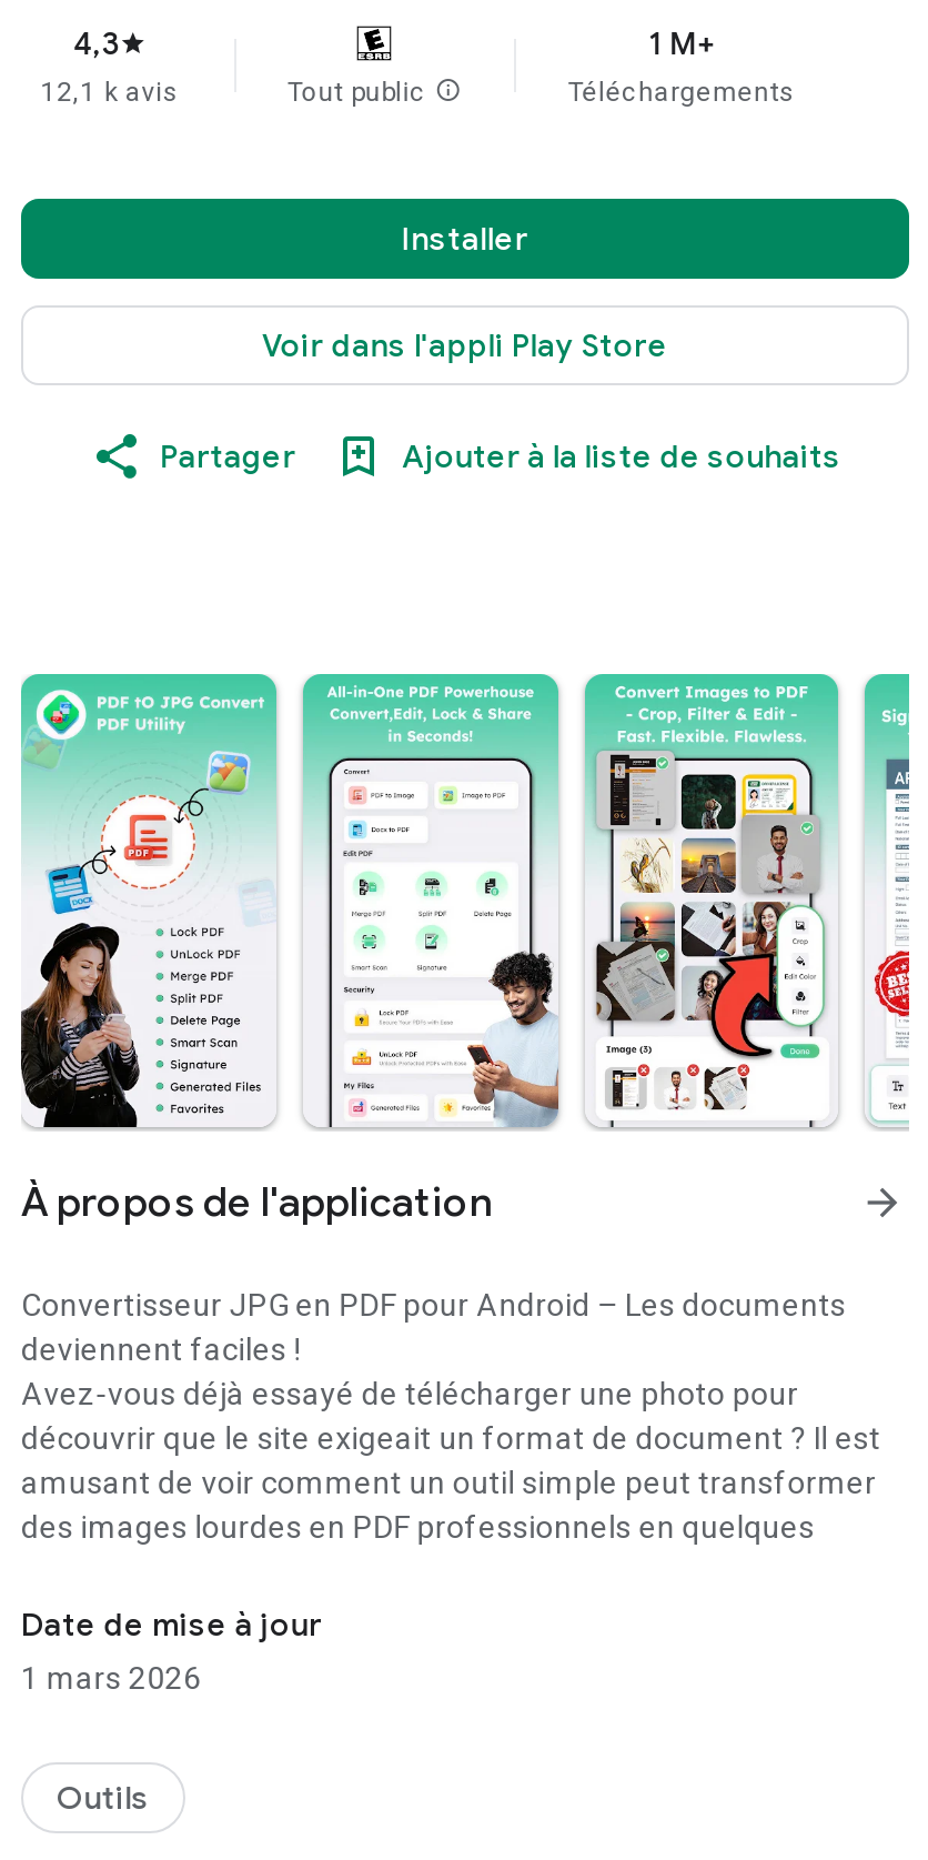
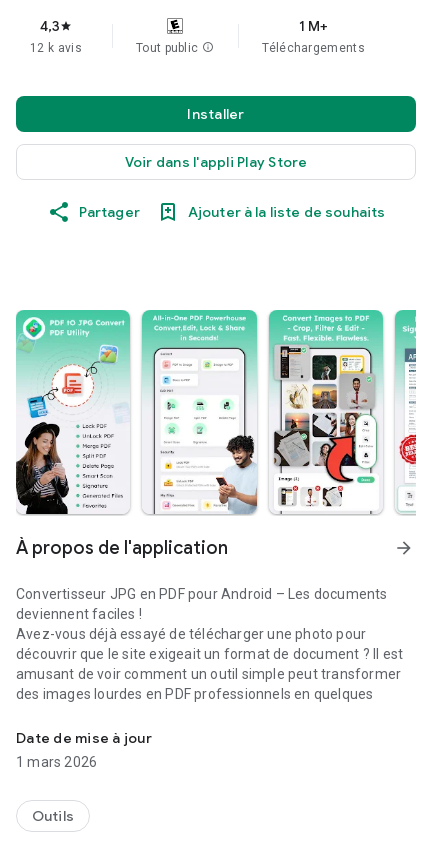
- 12,1 k avis
+ 12 k avis
